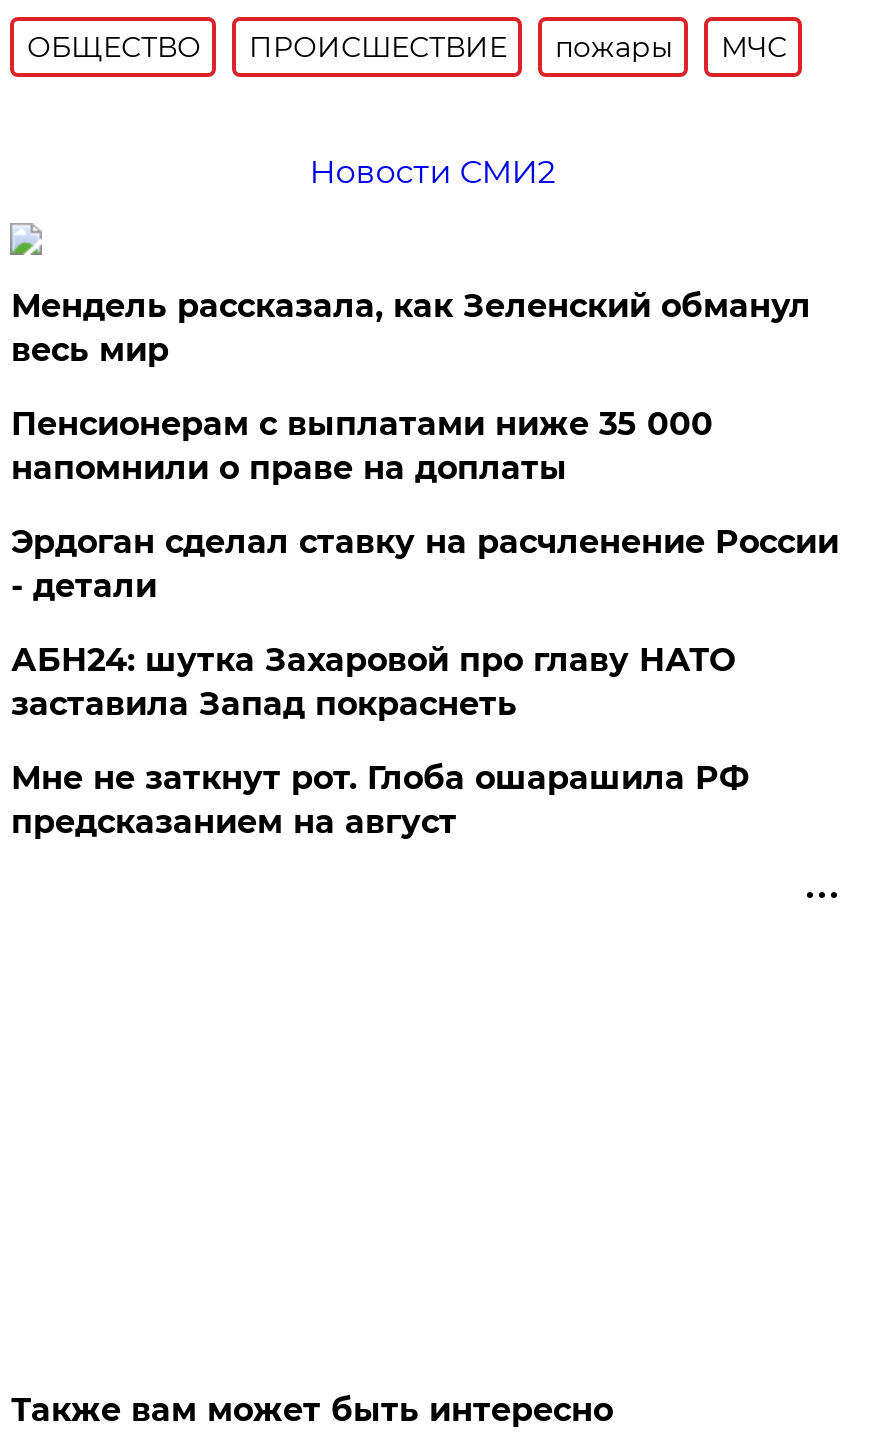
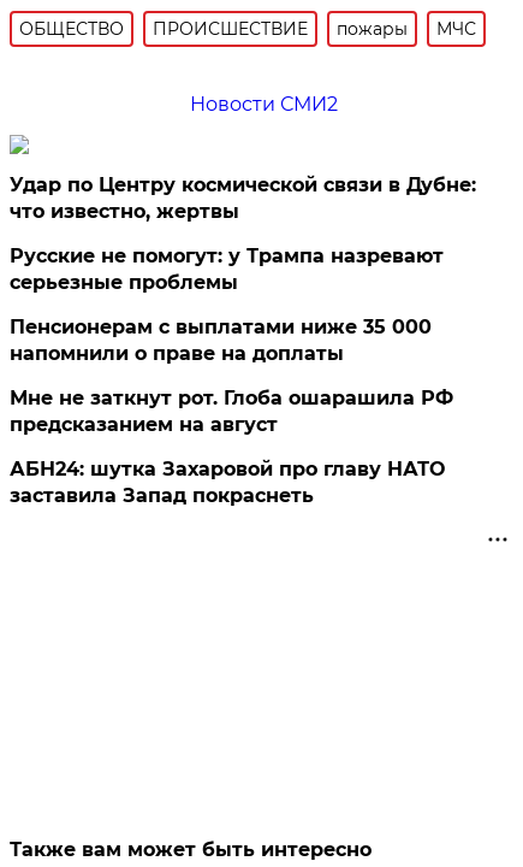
- Мендель рассказала, как Зеленский обманул
- весь мир
+ Удар по Центру космической связи в Дубне:
+ что известно, жертвы
+ Русские не помогут: у Трампа назревают
+ серьезные проблемы

moved down: Пенсионерам с выплатами ниже 35 000 | напомнили о праве на доплаты

- Эрдоган сделал ставку на расчленение России
- - детали

moved down: АБН24: шутка Захаровой про главу НАТО | заставила Запад покраснеть

moved up: Мне не заткнут рот. Глоба ошарашила РФ | предсказанием на август
